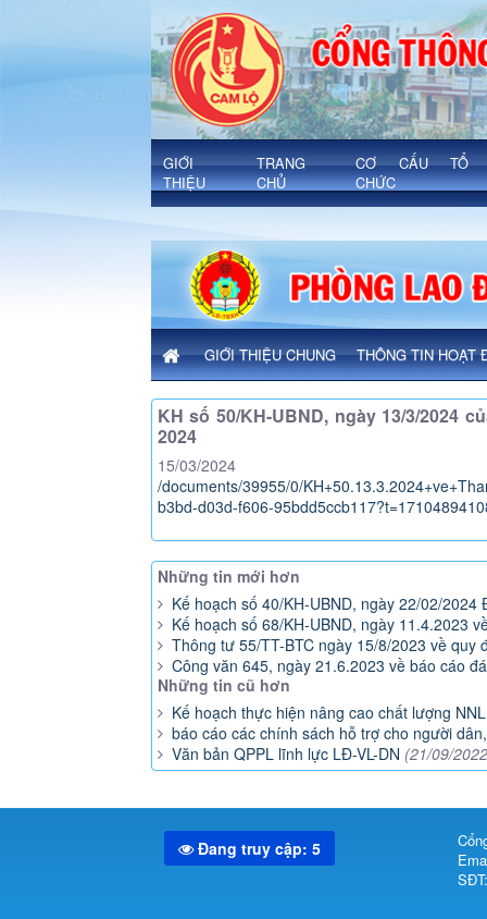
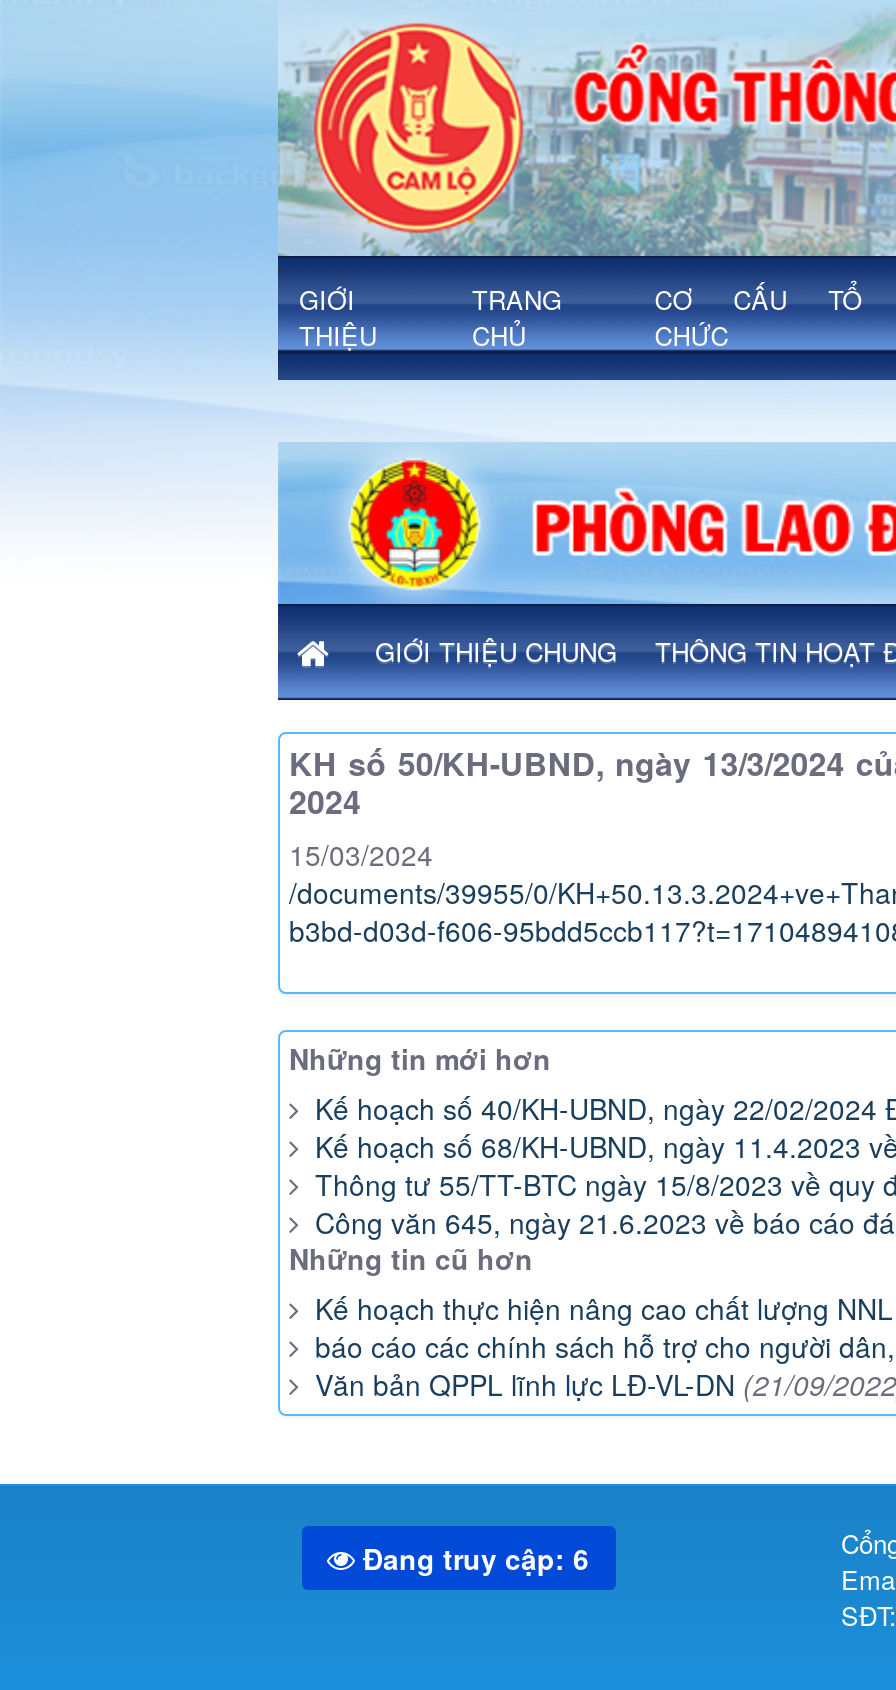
- Đang truy cập: 5
+ Đang truy cập: 6
